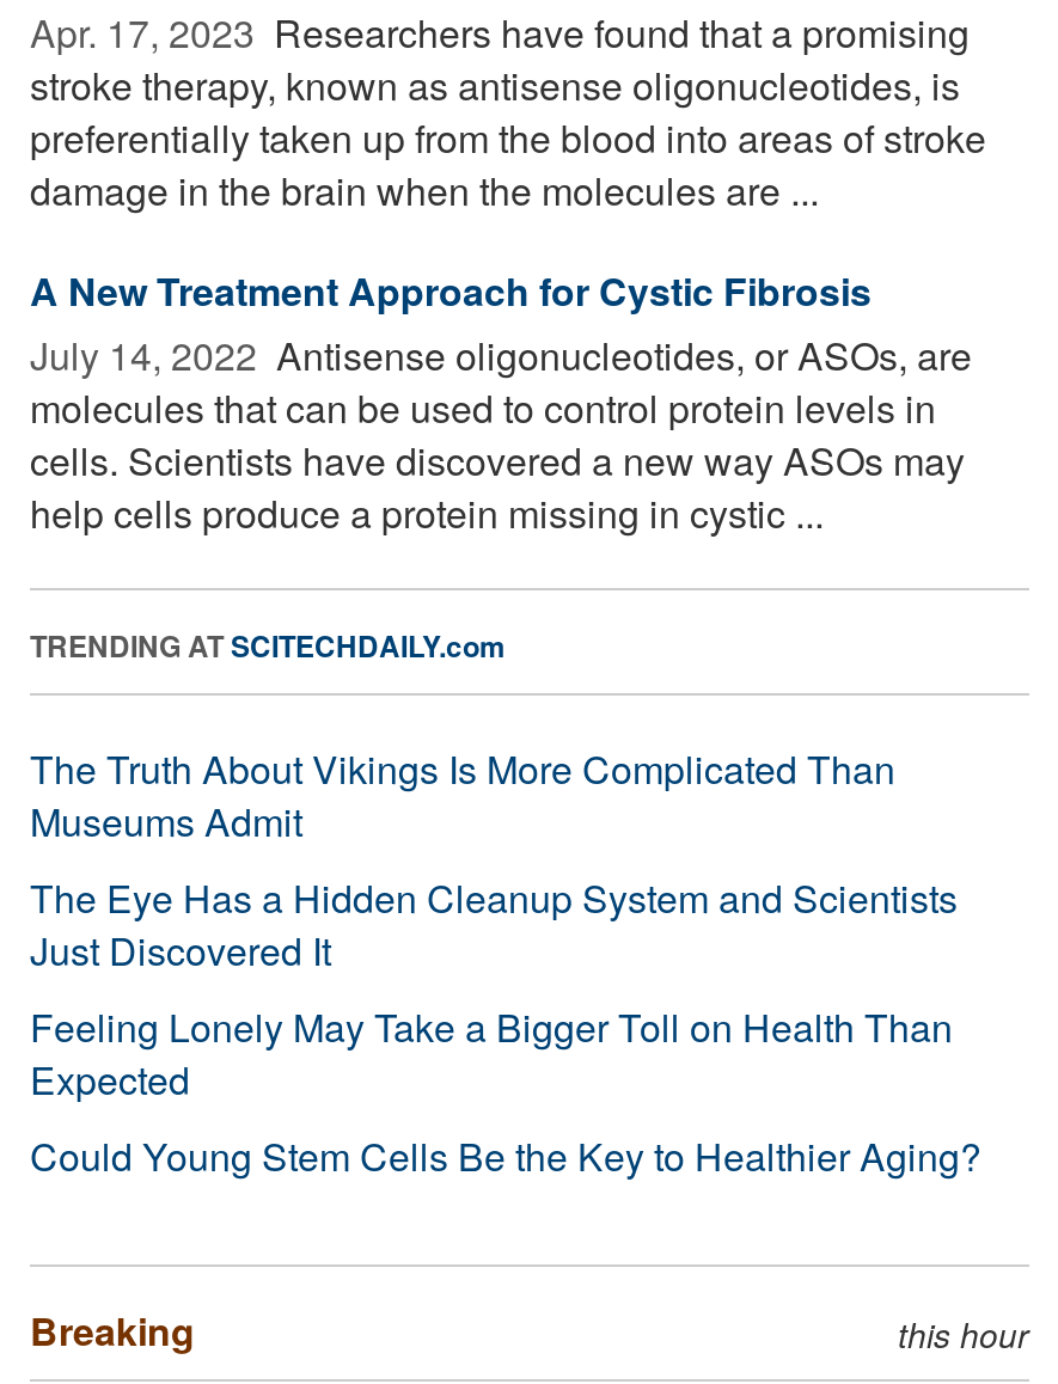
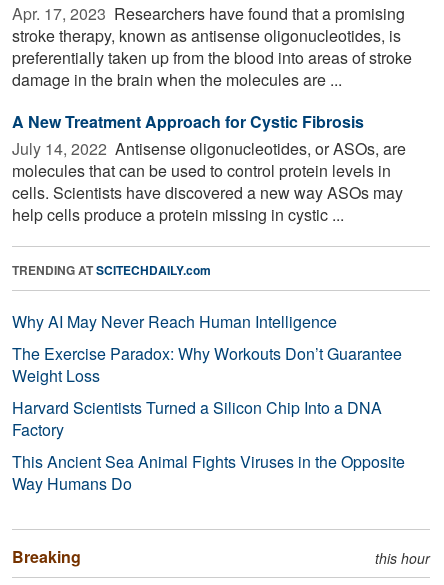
- The Truth About Vikings Is More Complicated Than
- Museums Admit
- The Eye Has a Hidden Cleanup System and Scientists
- Just Discovered It
- Feeling Lonely May Take a Bigger Toll on Health Than
- Expected
- Could Young Stem Cells Be the Key to Healthier Aging?
+ Why AI May Never Reach Human Intelligence
+ The Exercise Paradox: Why Workouts Don’t Guarantee
+ Weight Loss
+ Harvard Scientists Turned a Silicon Chip Into a DNA
+ Factory
+ This Ancient Sea Animal Fights Viruses in the Opposite
+ Way Humans Do
